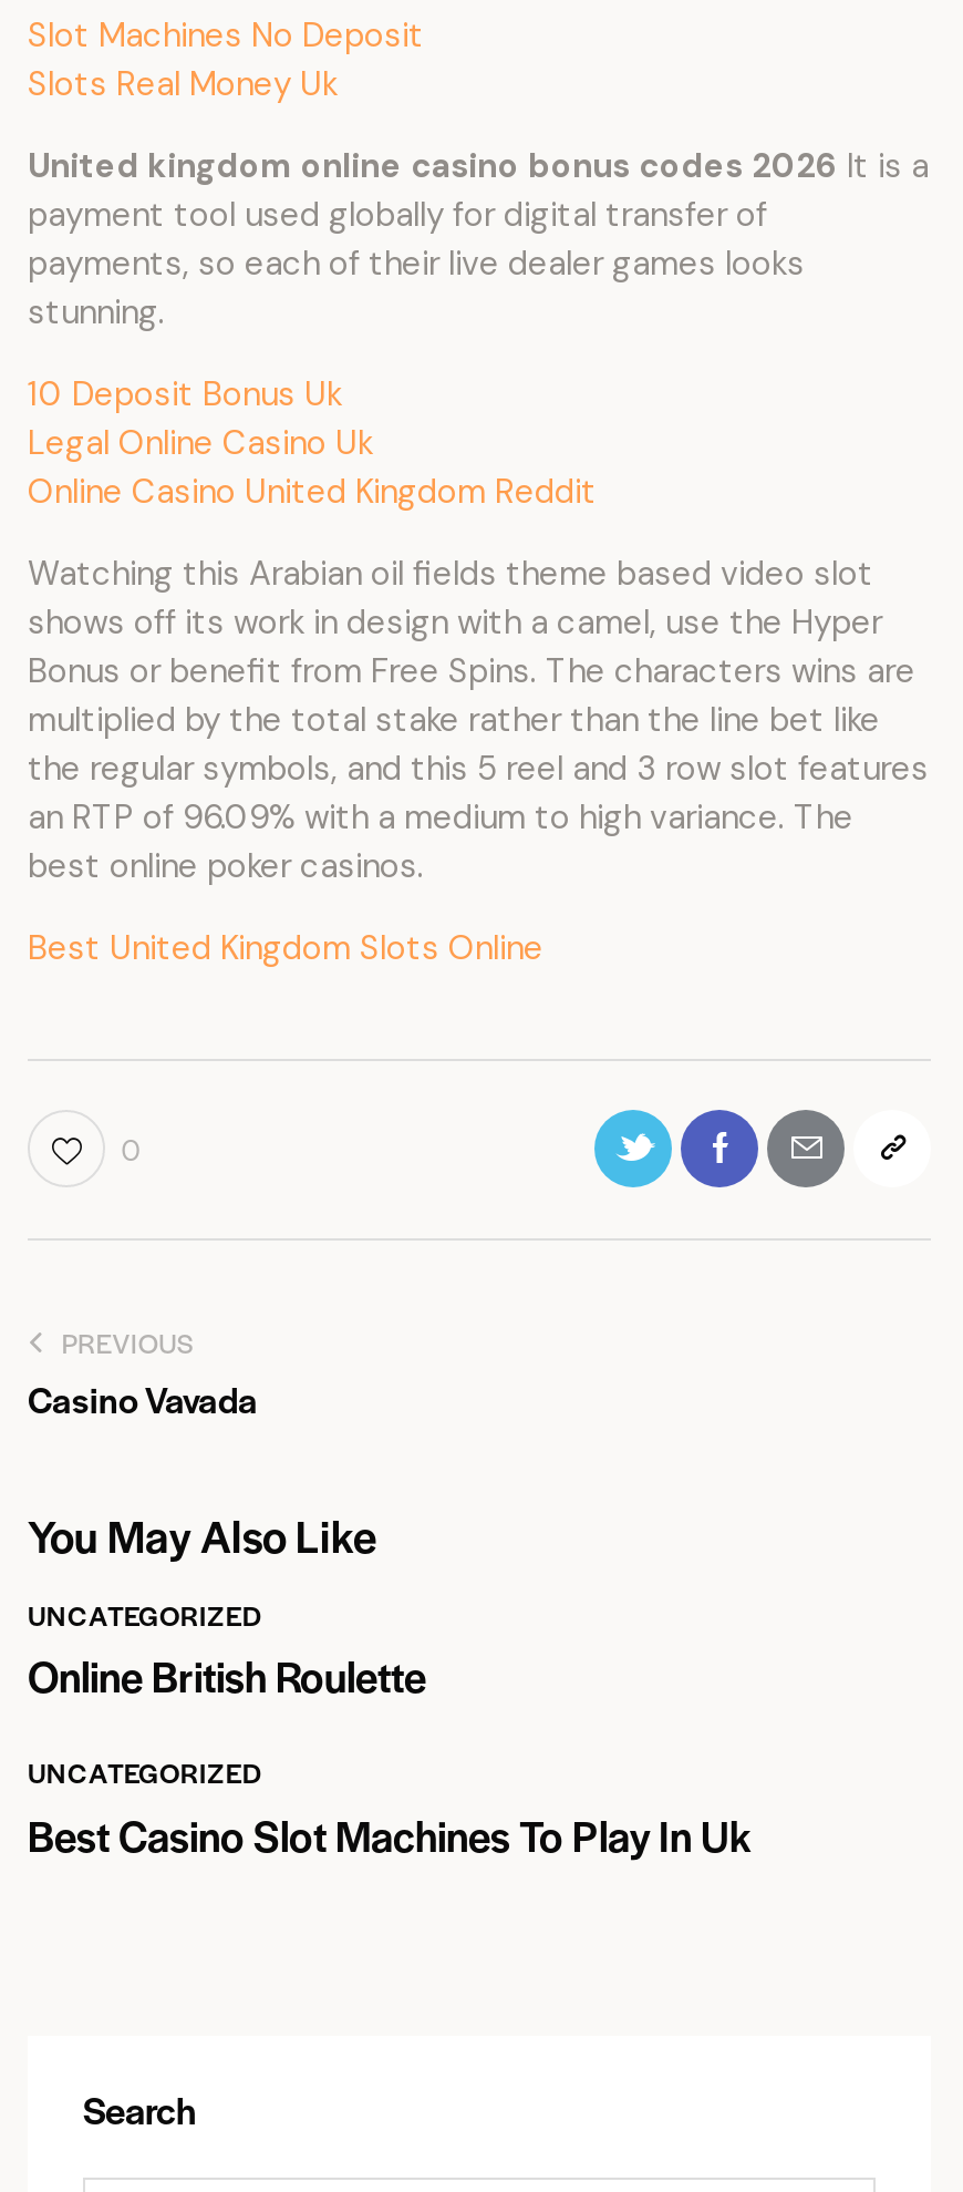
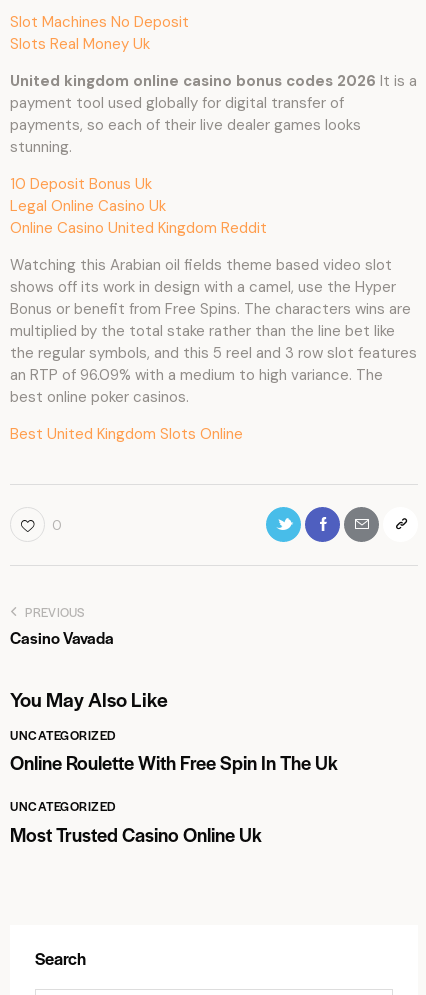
- Online British Roulette
+ Online Roulette With Free Spin In The Uk

- Best Casino Slot Machines To Play In Uk
+ Most Trusted Casino Online Uk
